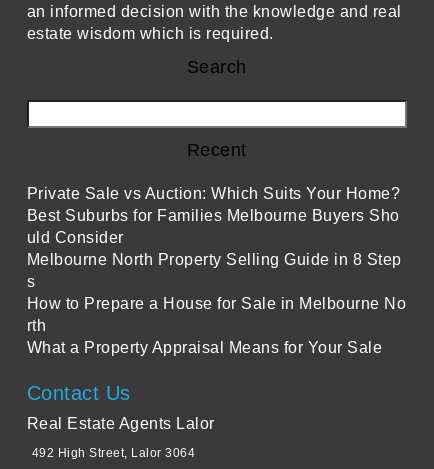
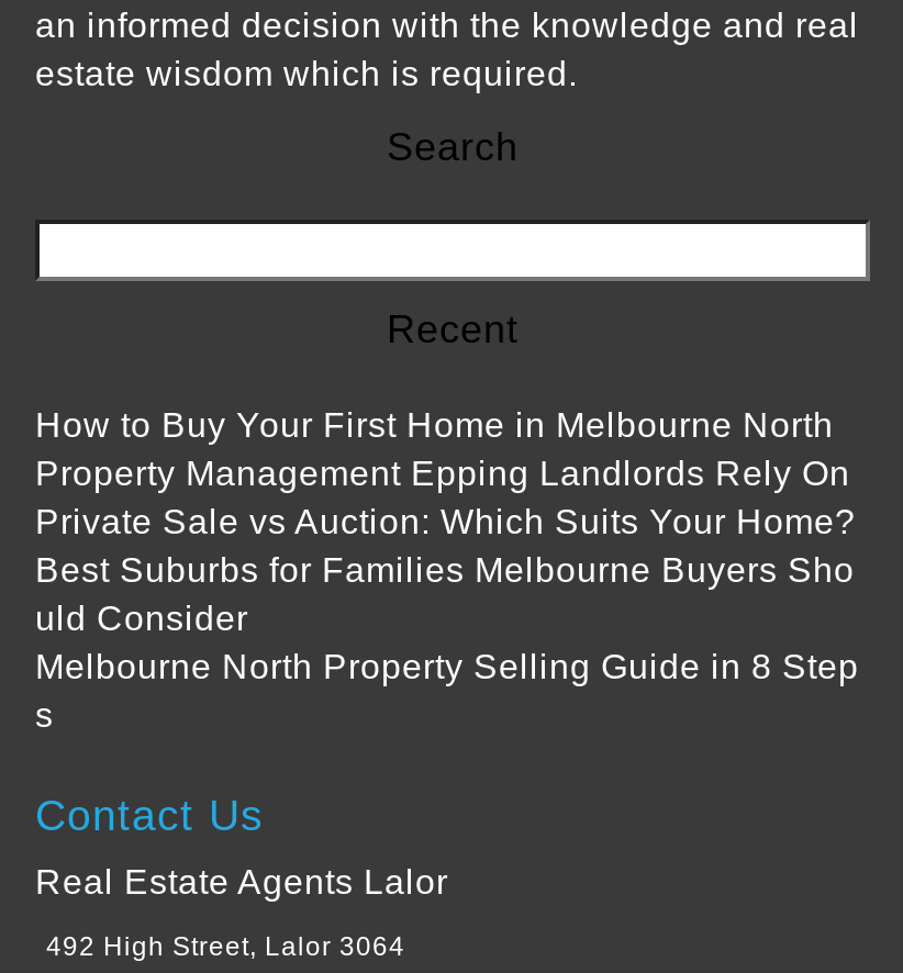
+ How to Buy Your First Home in Melbourne North
+ Property Management Epping Landlords Rely On

moved down: Private Sale vs Auction: Which Suits Your Home? | Best Suburbs for Families Melbourne Buyers Sho | uld Consider | Melbourne North Property Selling Guide in 8 Step | s

- How to Prepare a House for Sale in Melbourne No
- rth
- What a Property Appraisal Means for Your Sale
